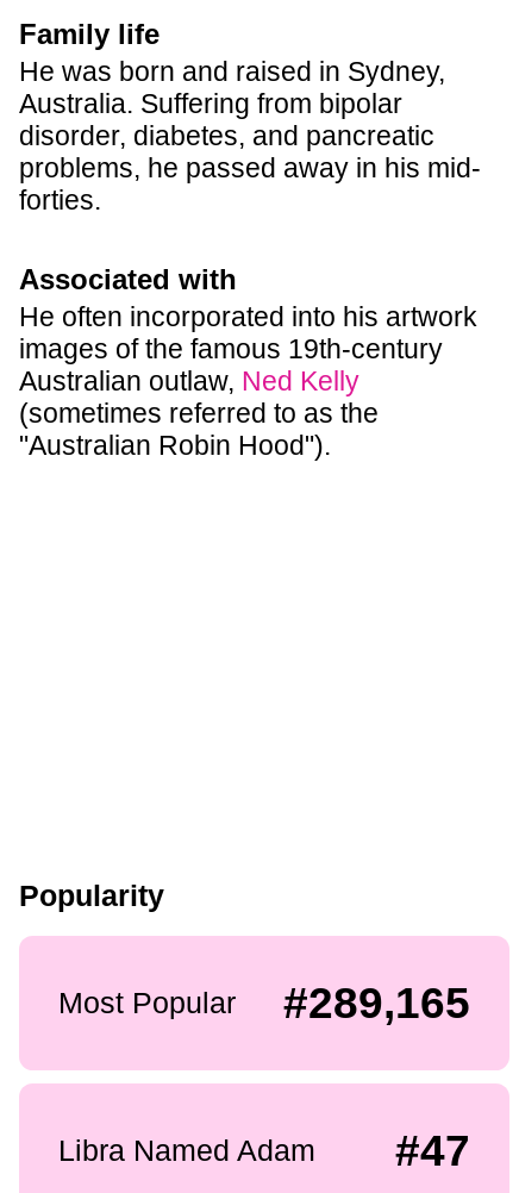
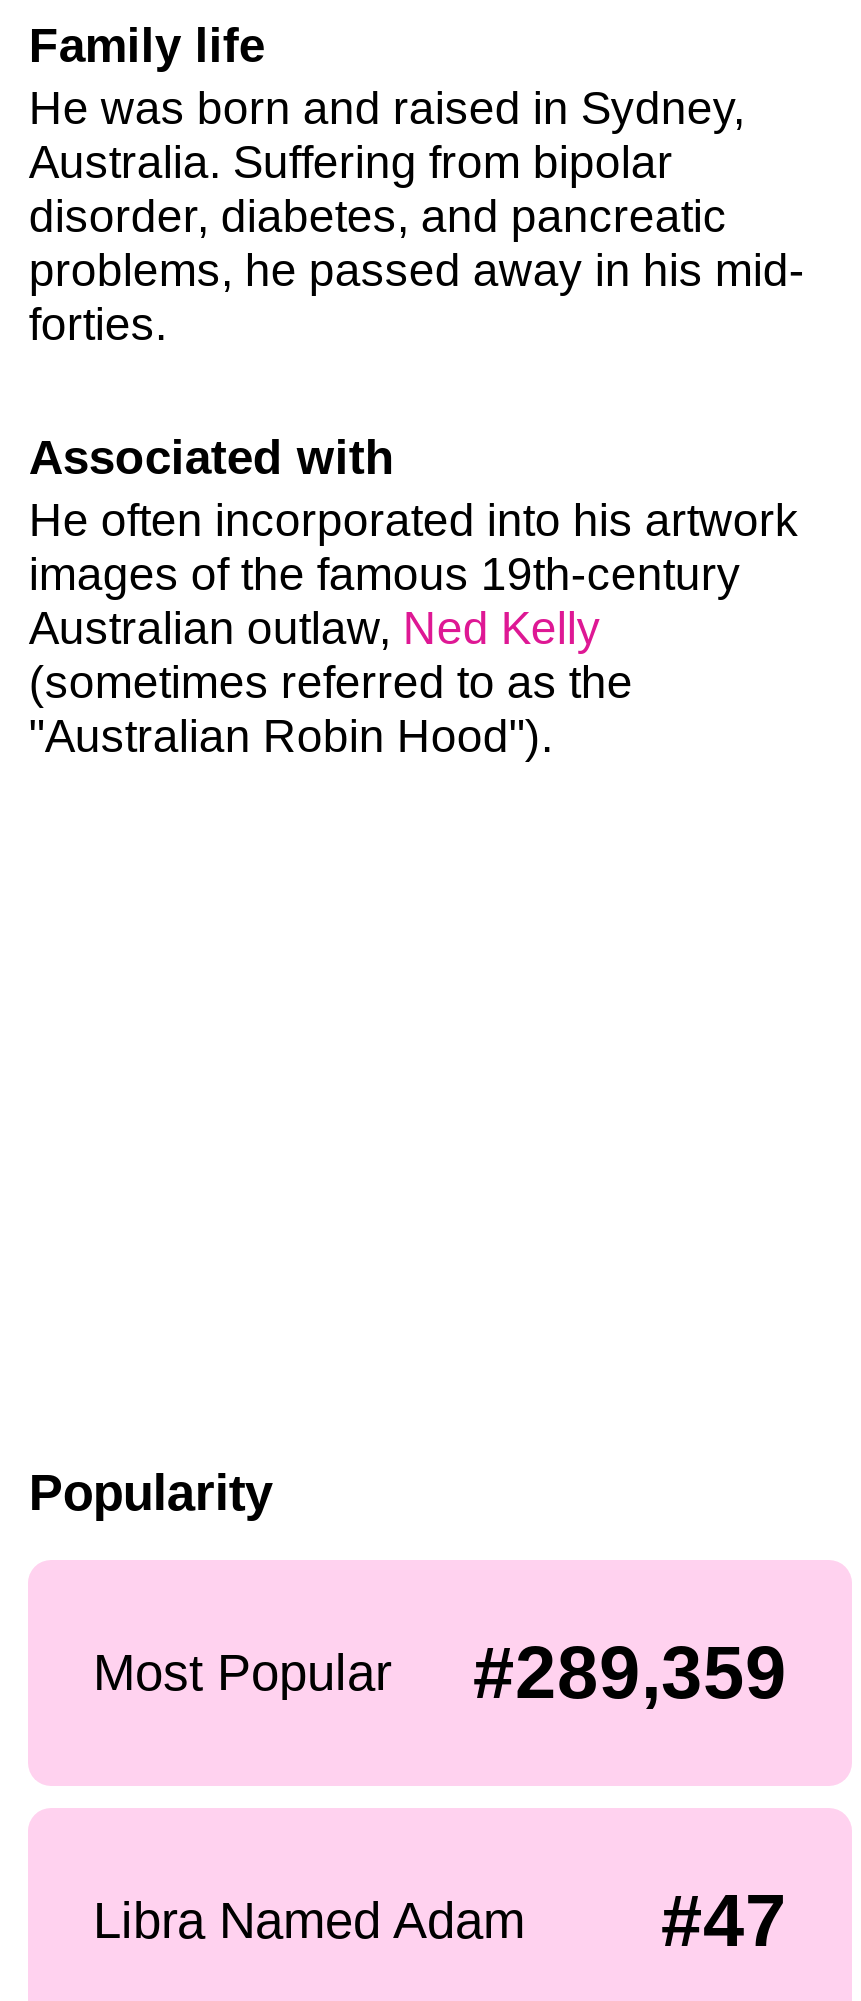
- Most Popular #289,165
+ Most Popular #289,359
